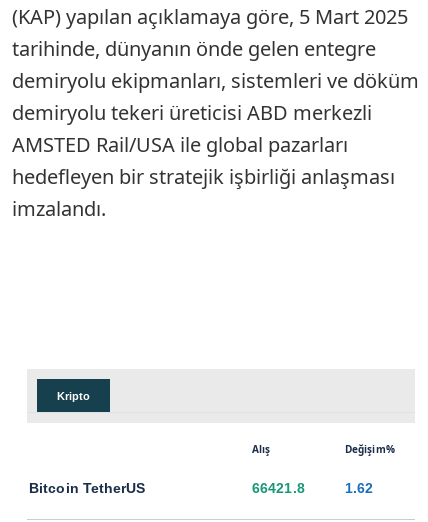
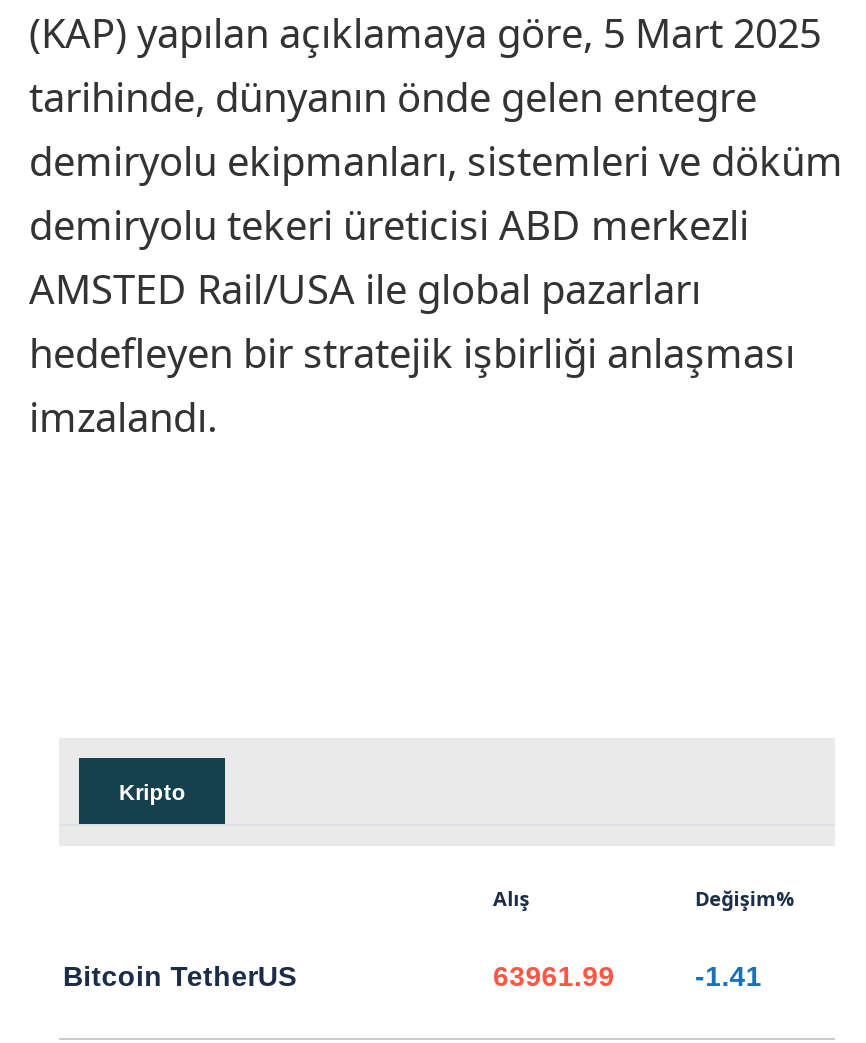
- 66421.8
+ 63961.99

- 1.62
+ -1.41
